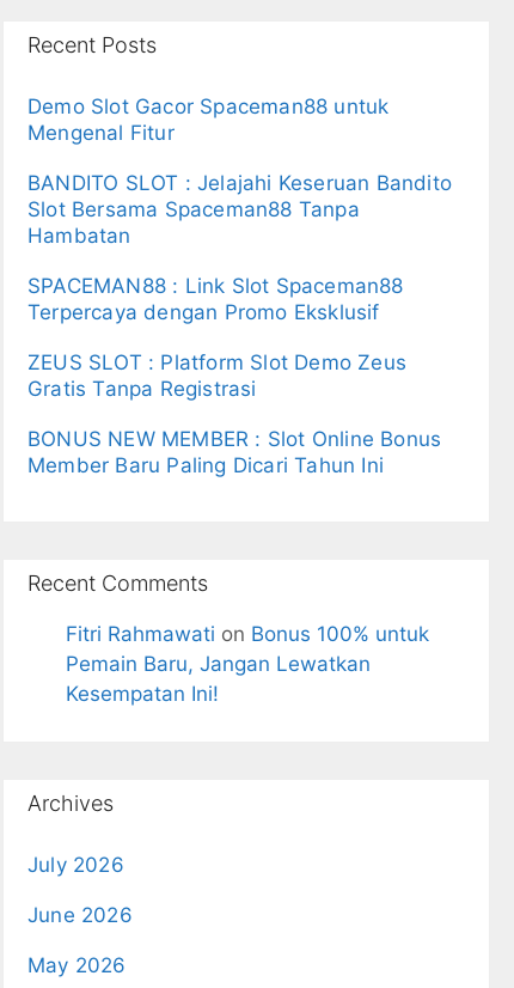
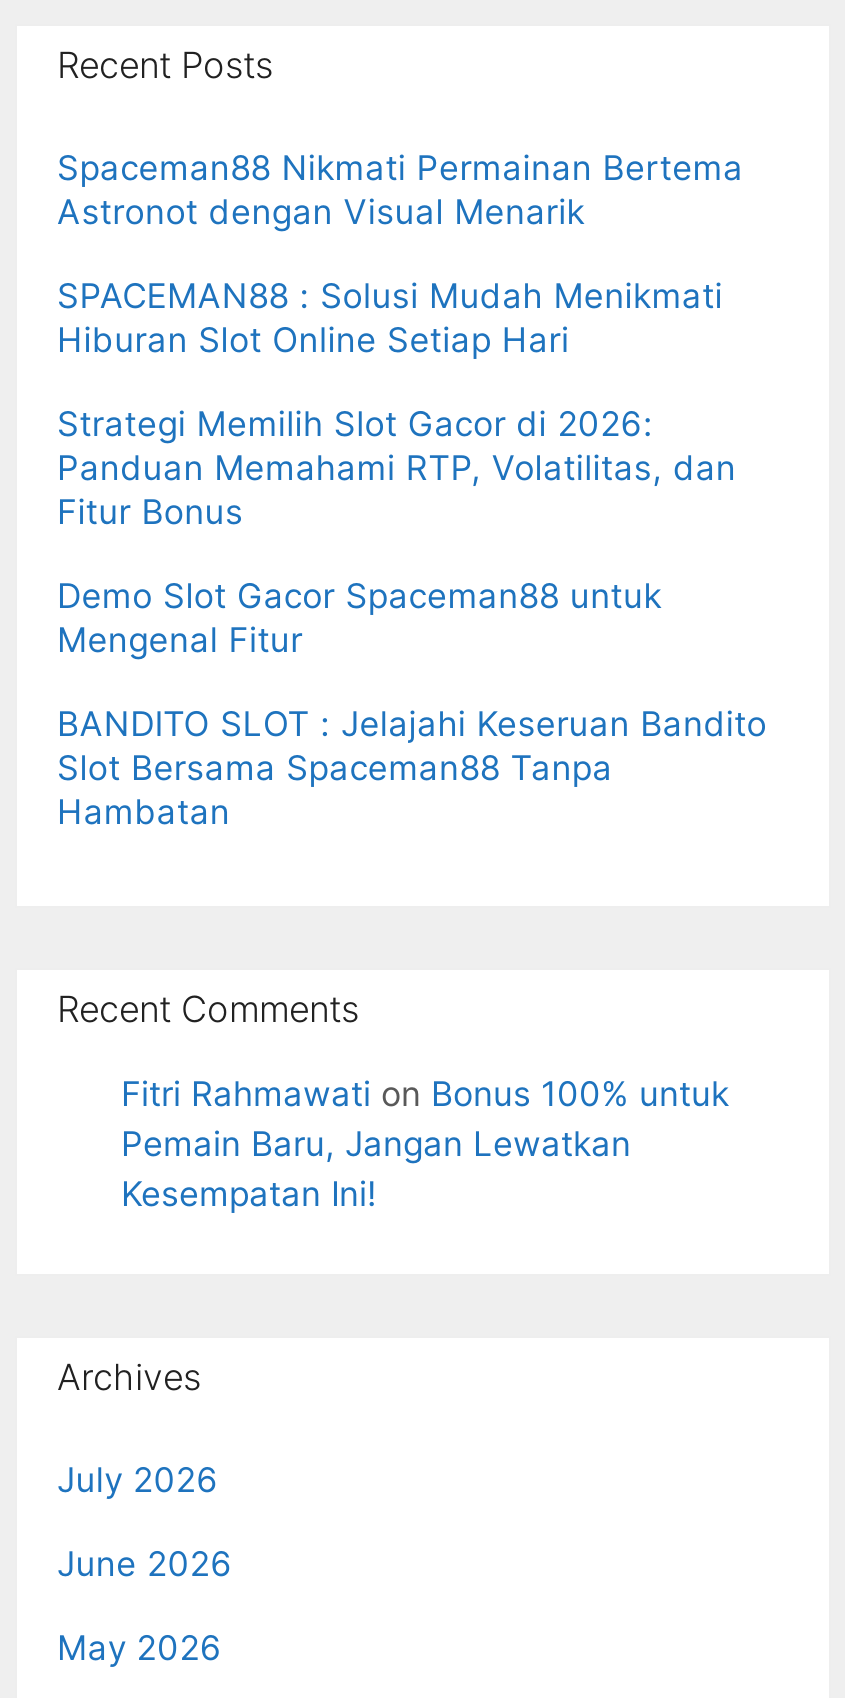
+ Spaceman88 Nikmati Permainan Bertema
+ Astronot dengan Visual Menarik
+ SPACEMAN88 : Solusi Mudah Menikmati
+ Hiburan Slot Online Setiap Hari
+ Strategi Memilih Slot Gacor di 2026:
+ Panduan Memahami RTP, Volatilitas, dan
+ Fitur Bonus

moved down: Demo Slot Gacor Spaceman88 untuk | Mengenal Fitur | BANDITO SLOT : Jelajahi Keseruan Bandito | Slot Bersama Spaceman88 Tanpa | Hambatan

- SPACEMAN88 : Link Slot Spaceman88
- Terpercaya dengan Promo Eksklusif
- ZEUS SLOT : Platform Slot Demo Zeus
- Gratis Tanpa Registrasi
- BONUS NEW MEMBER : Slot Online Bonus
- Member Baru Paling Dicari Tahun Ini
